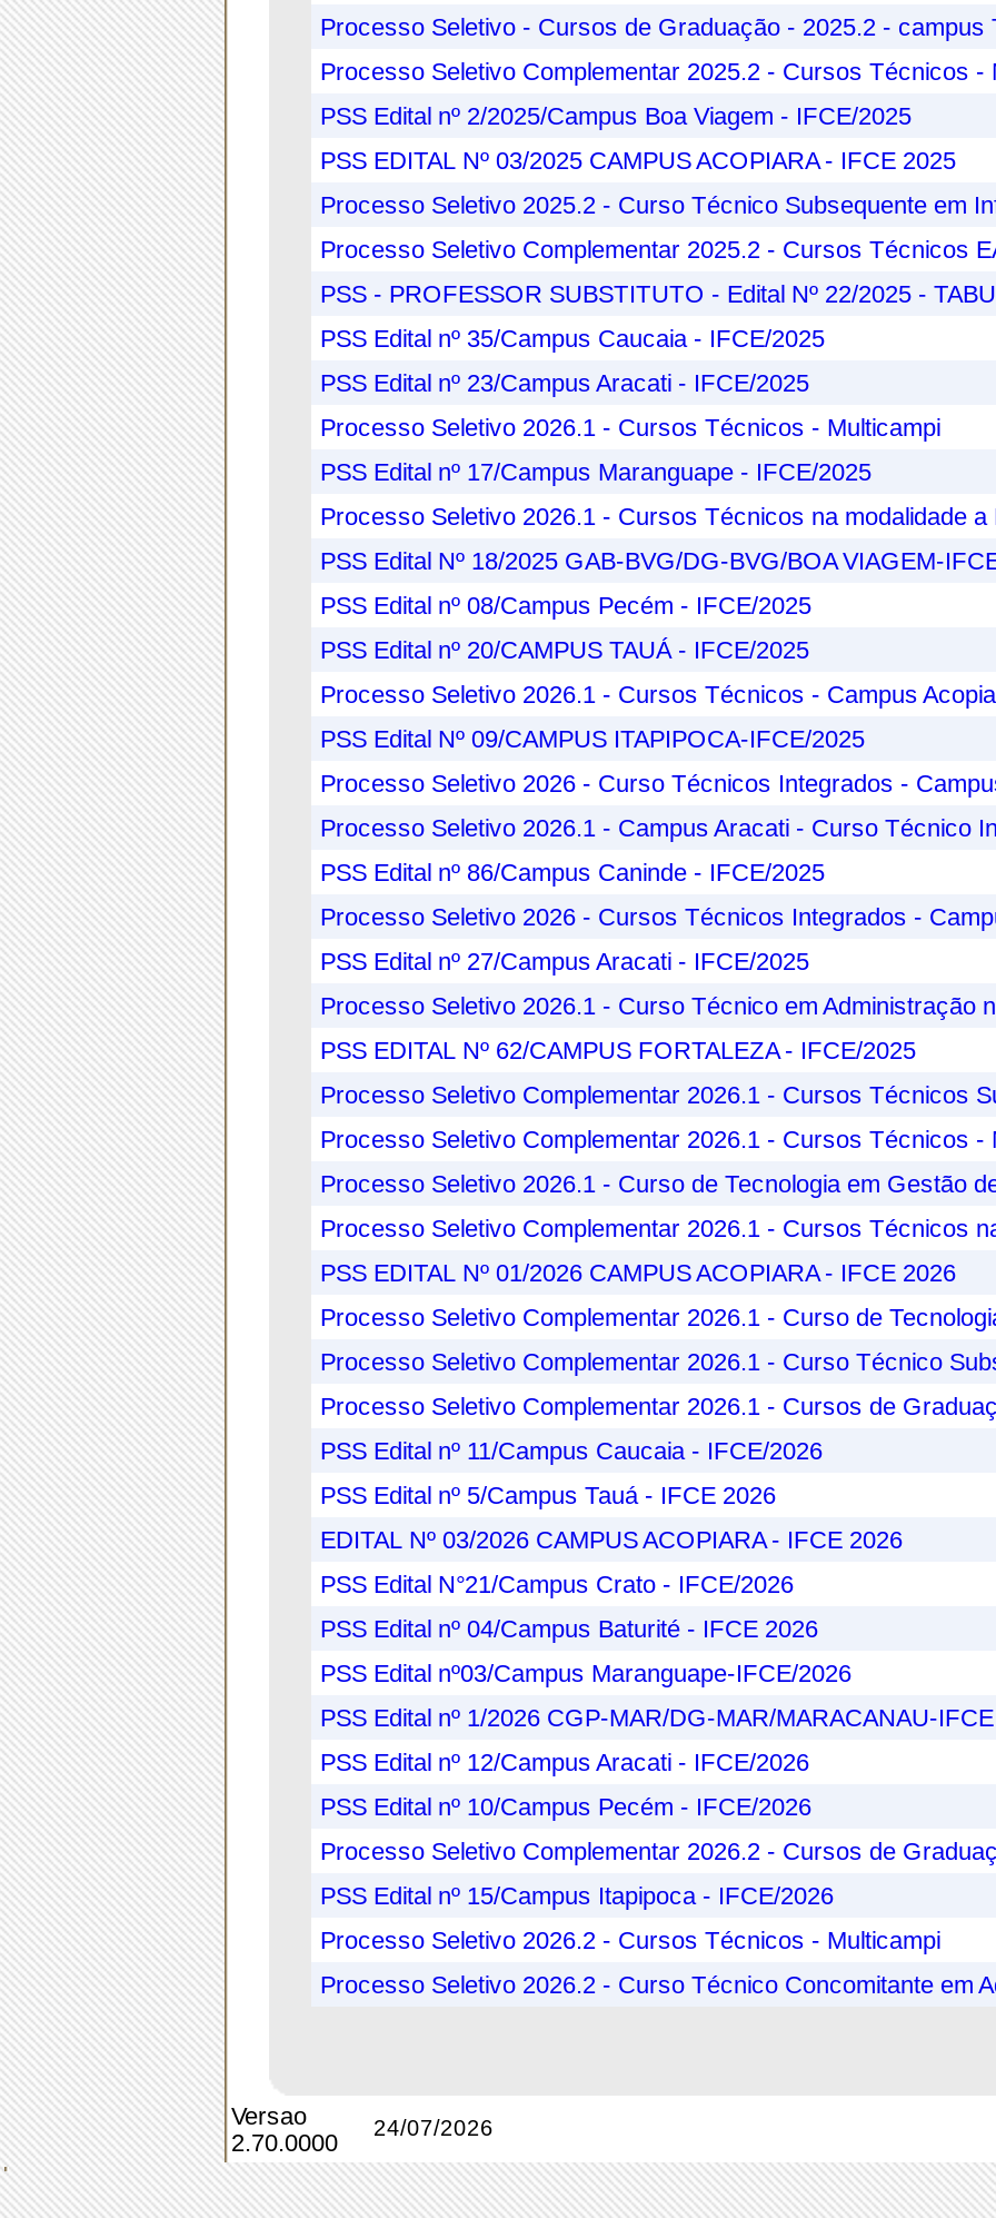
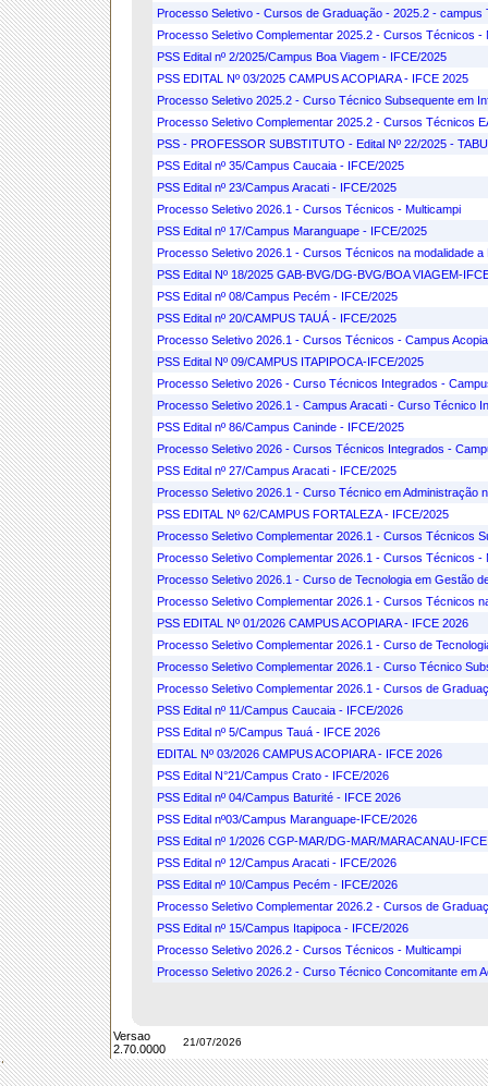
- 24/07/2026
+ 21/07/2026
